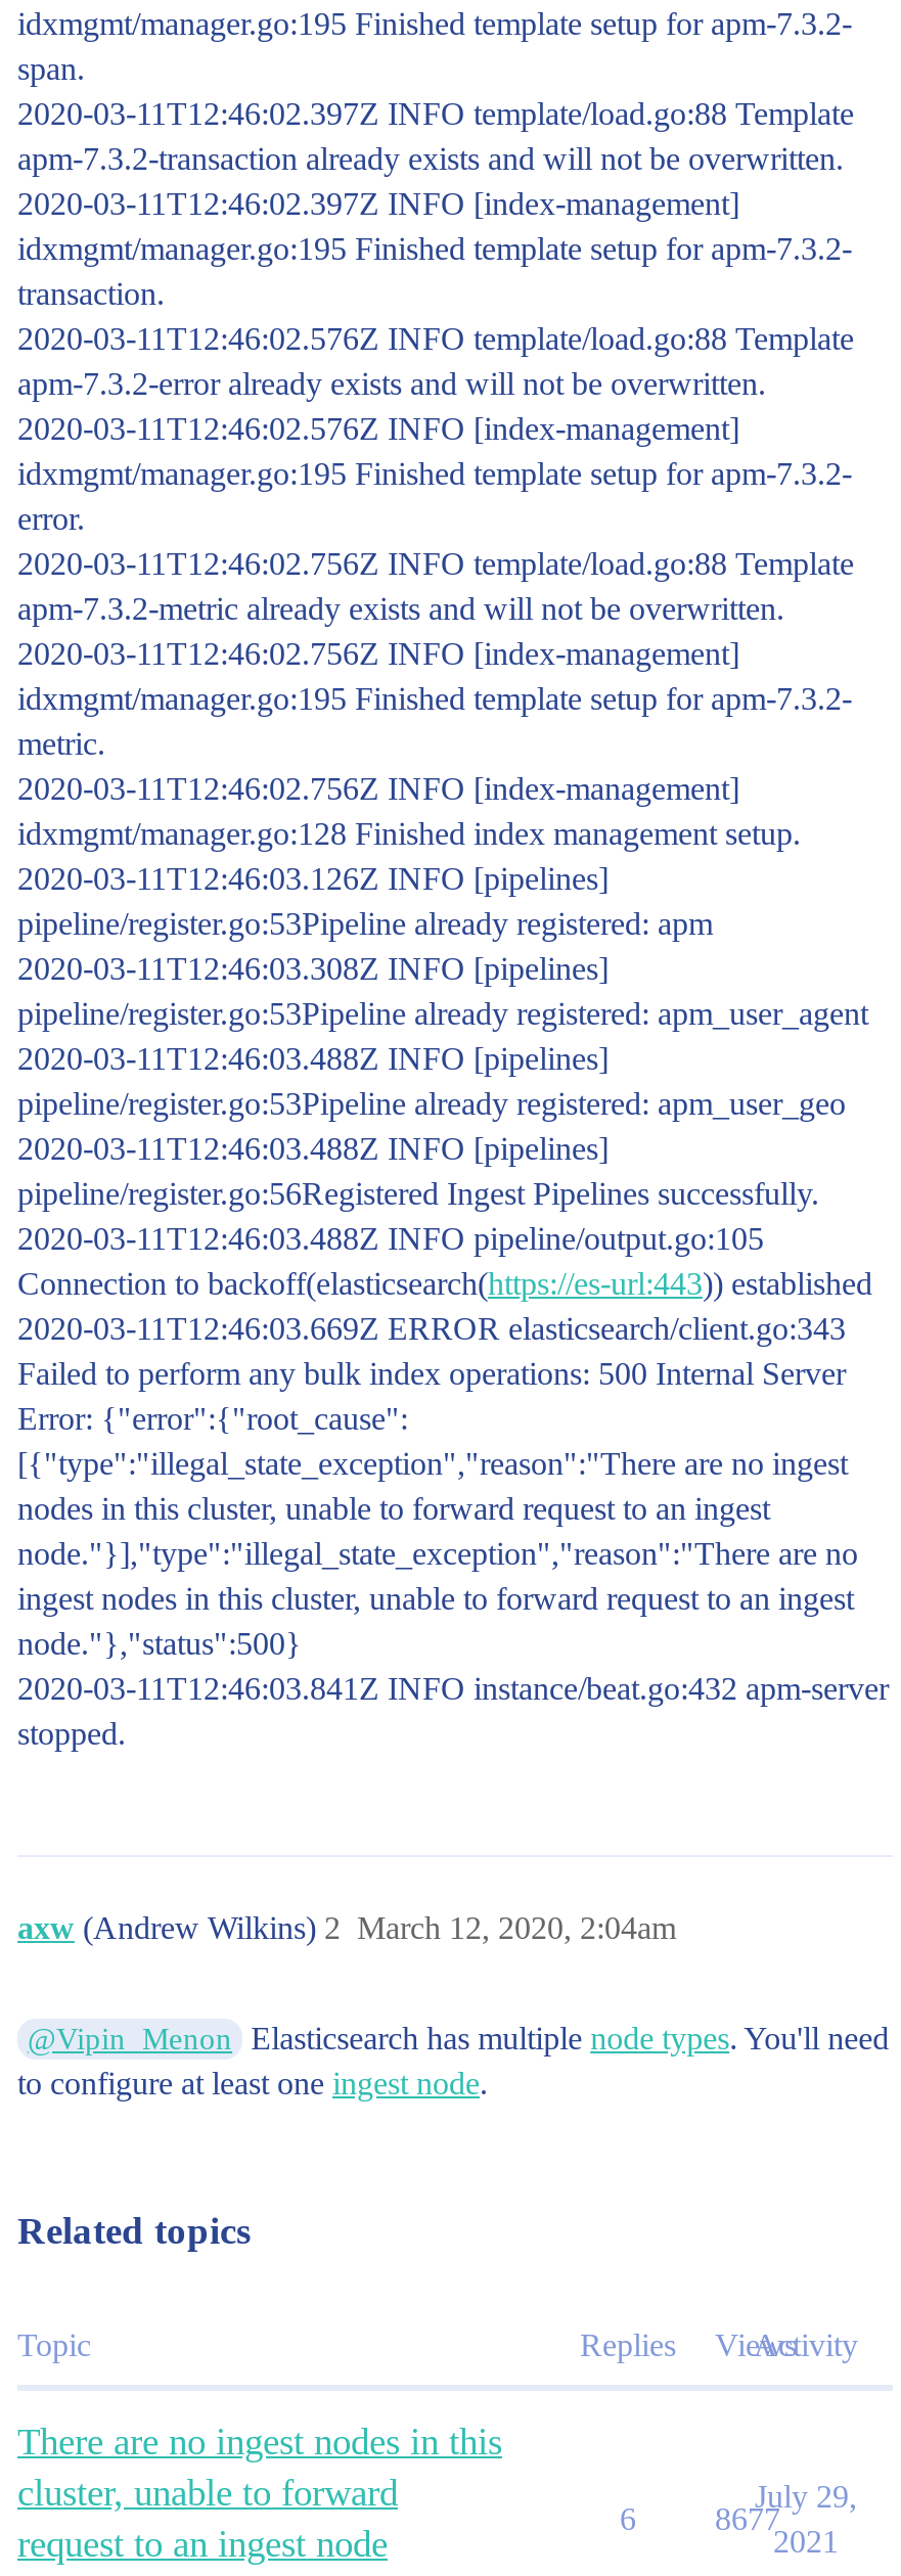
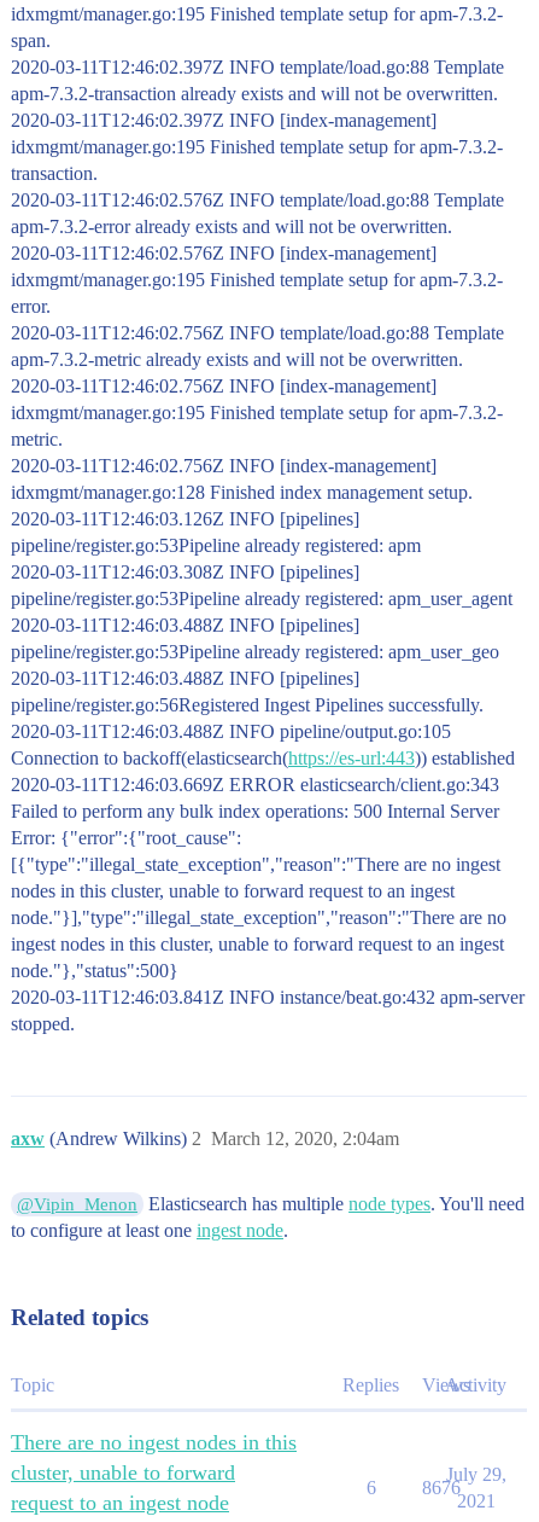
- 8677
+ 8676
